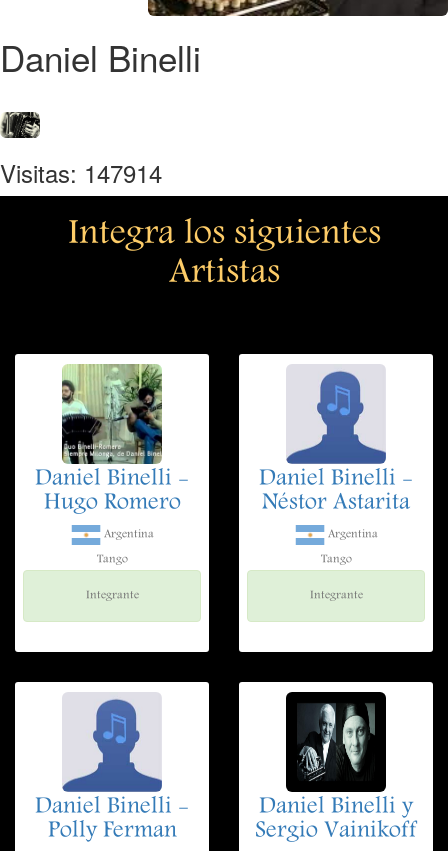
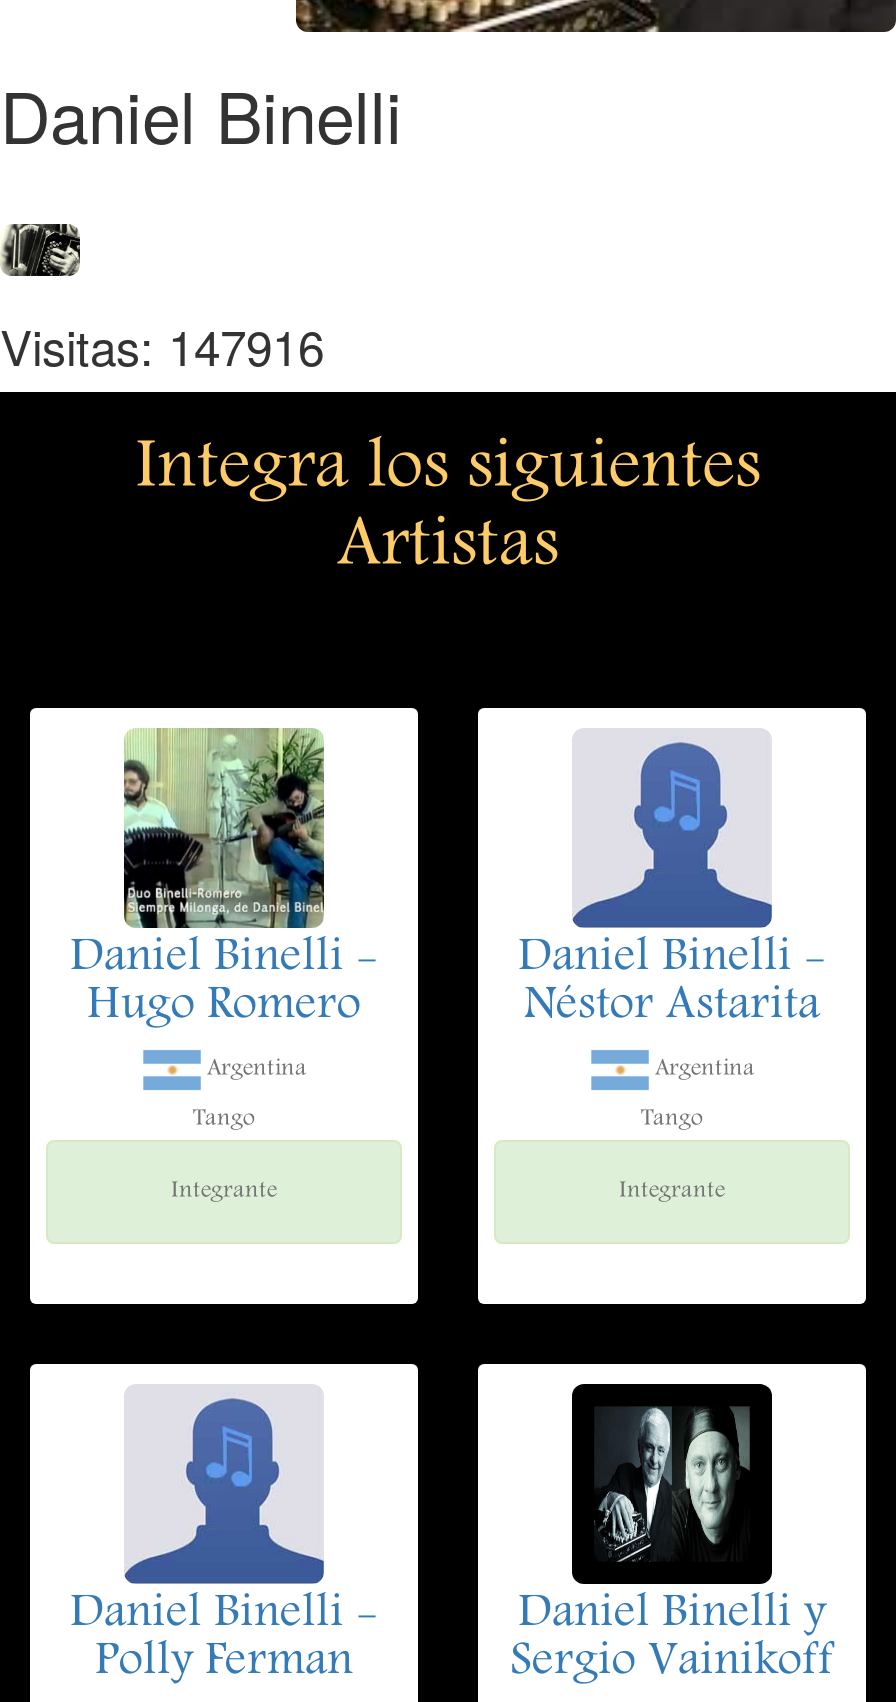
- Visitas: 147914
+ Visitas: 147916
